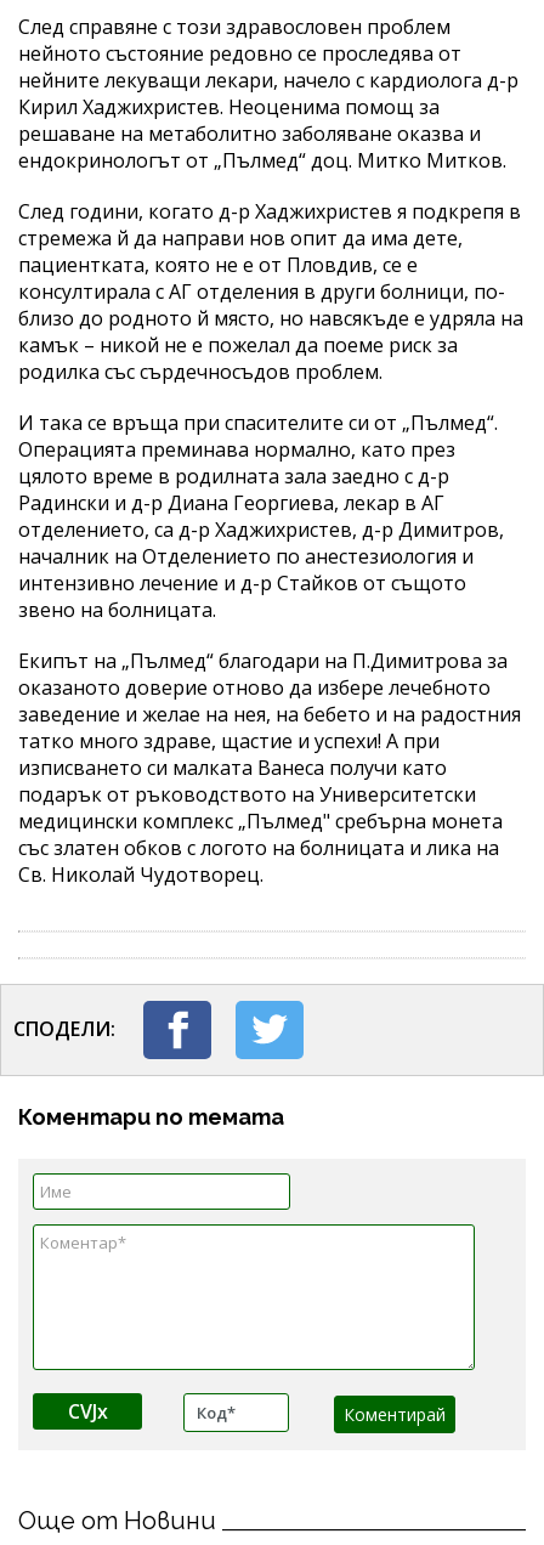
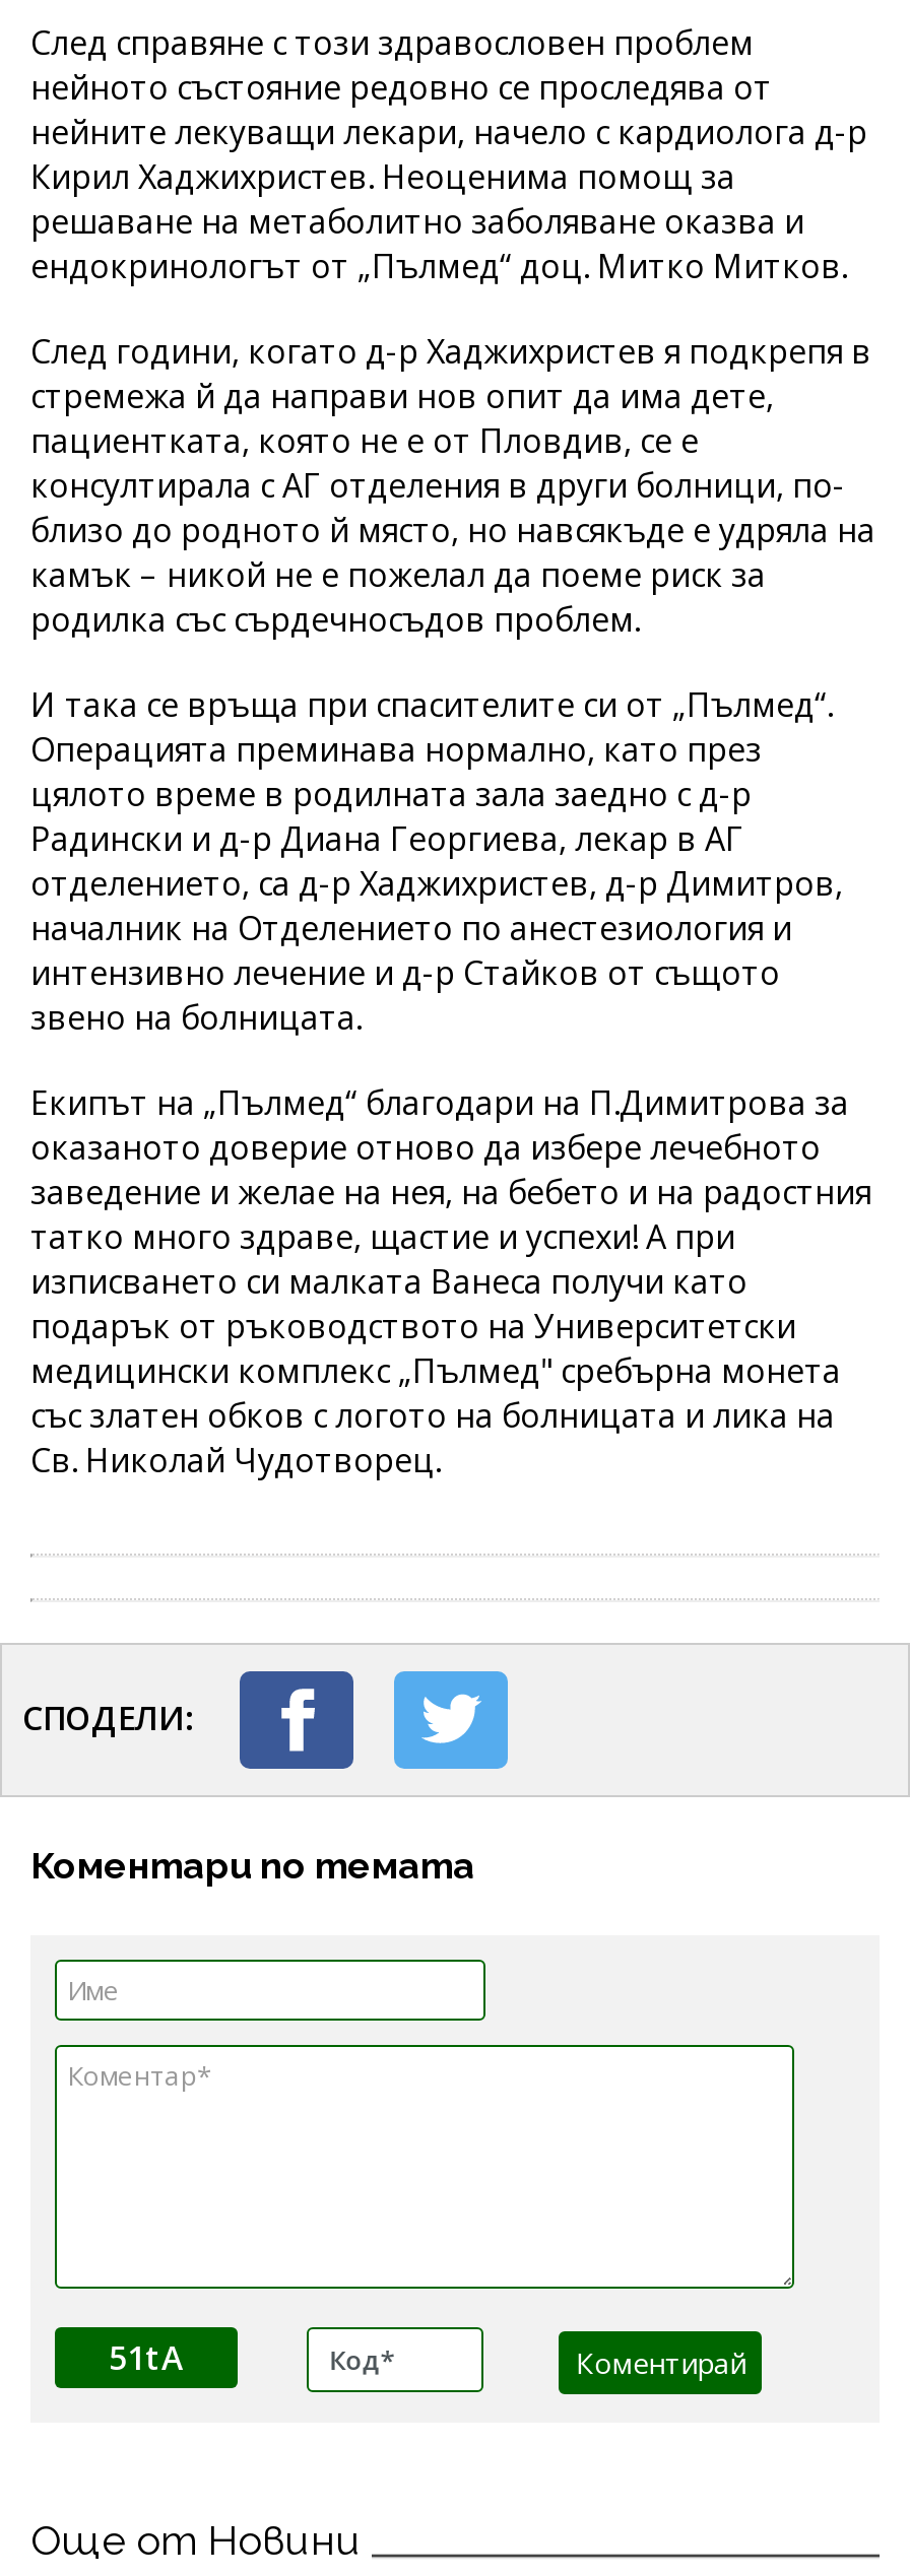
- CVJx
+ 51tA
